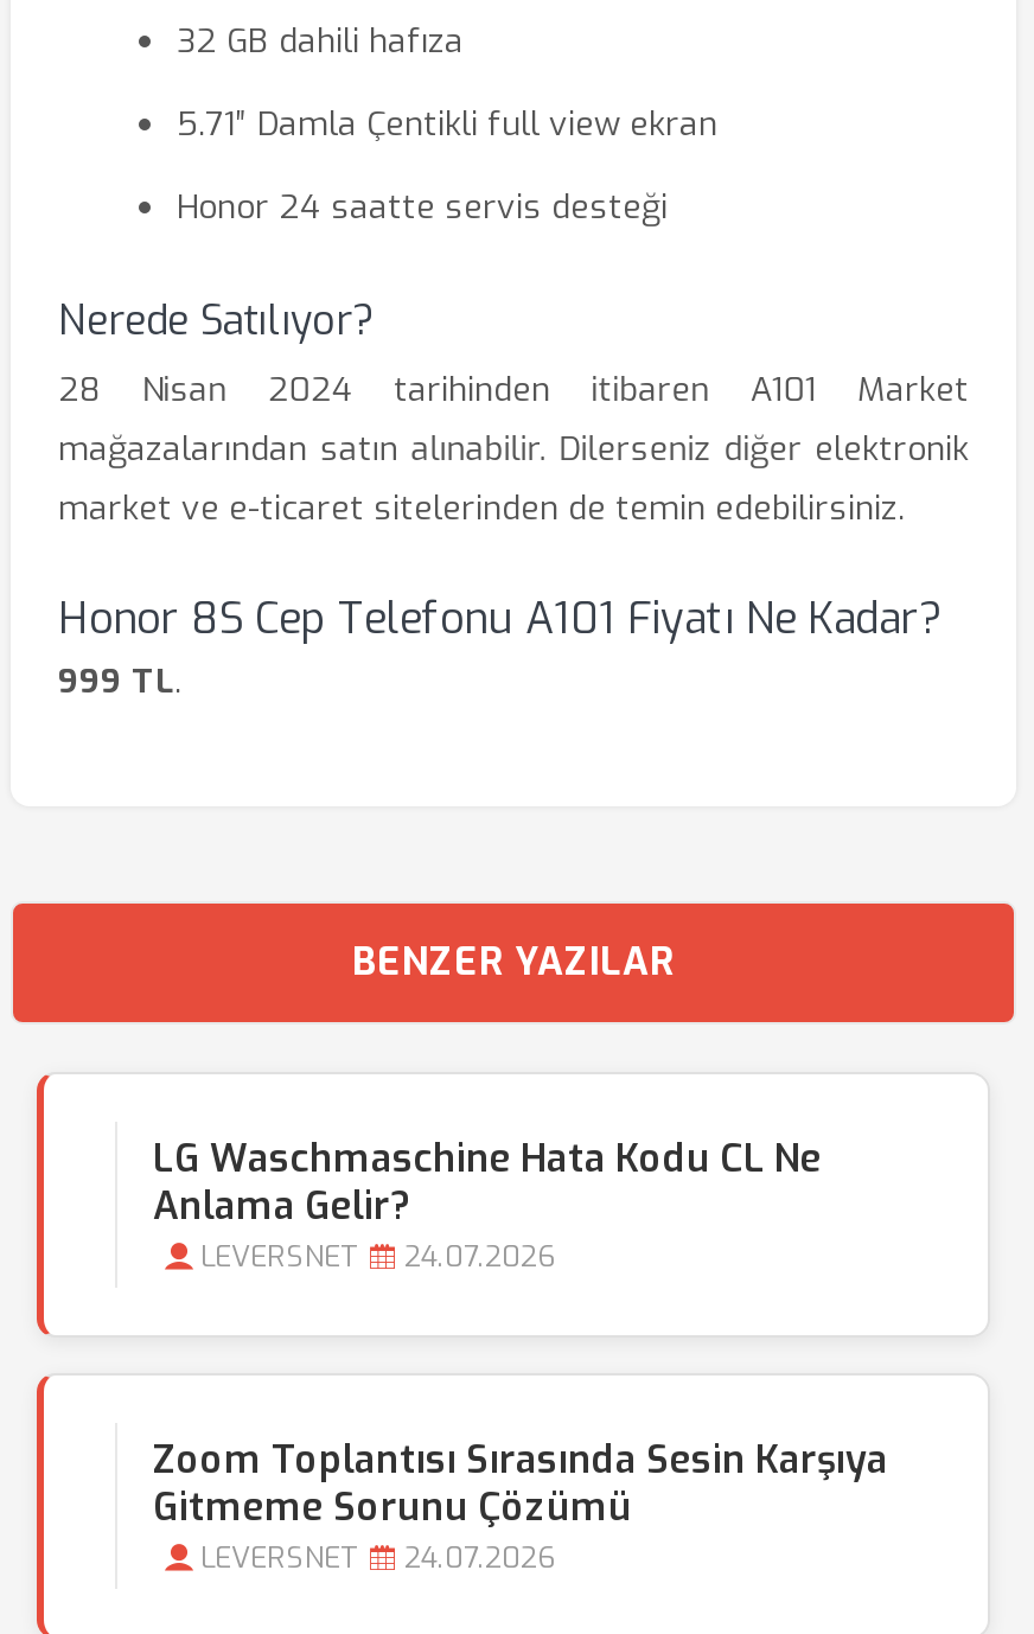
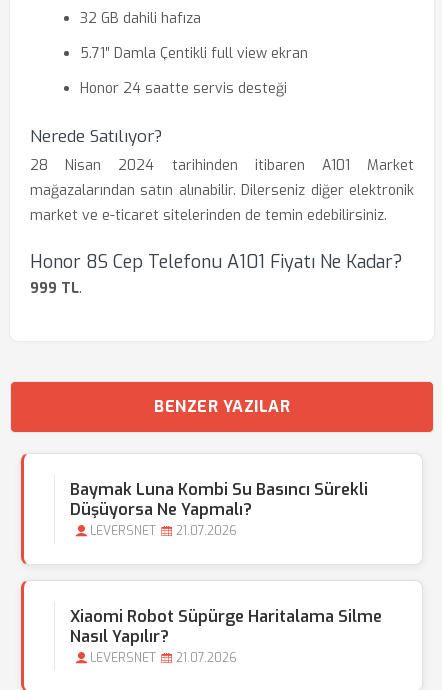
- LG Waschmaschine Hata Kodu CL Ne
- Anlama Gelir?
+ Baymak Luna Kombi Su Basıncı Sürekli
+ Düşüyorsa Ne Yapmalı?

- LEVERSNET 24.07.2026
+ LEVERSNET 21.07.2026

- Zoom Toplantısı Sırasında Sesin Karşıya
- Gitmeme Sorunu Çözümü
+ Xiaomi Robot Süpürge Haritalama Silme
+ Nasıl Yapılır?

- LEVERSNET 24.07.2026
+ LEVERSNET 21.07.2026
